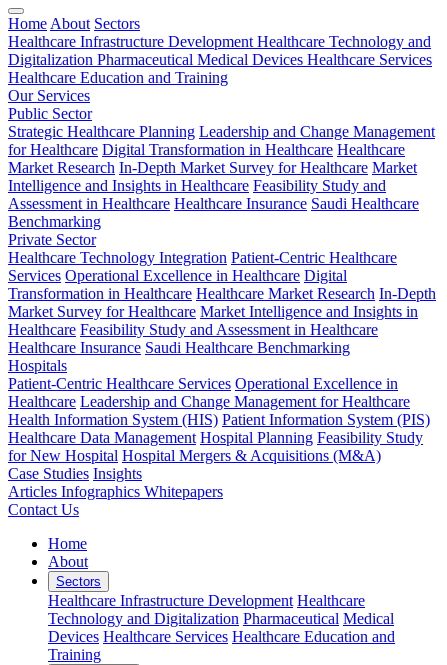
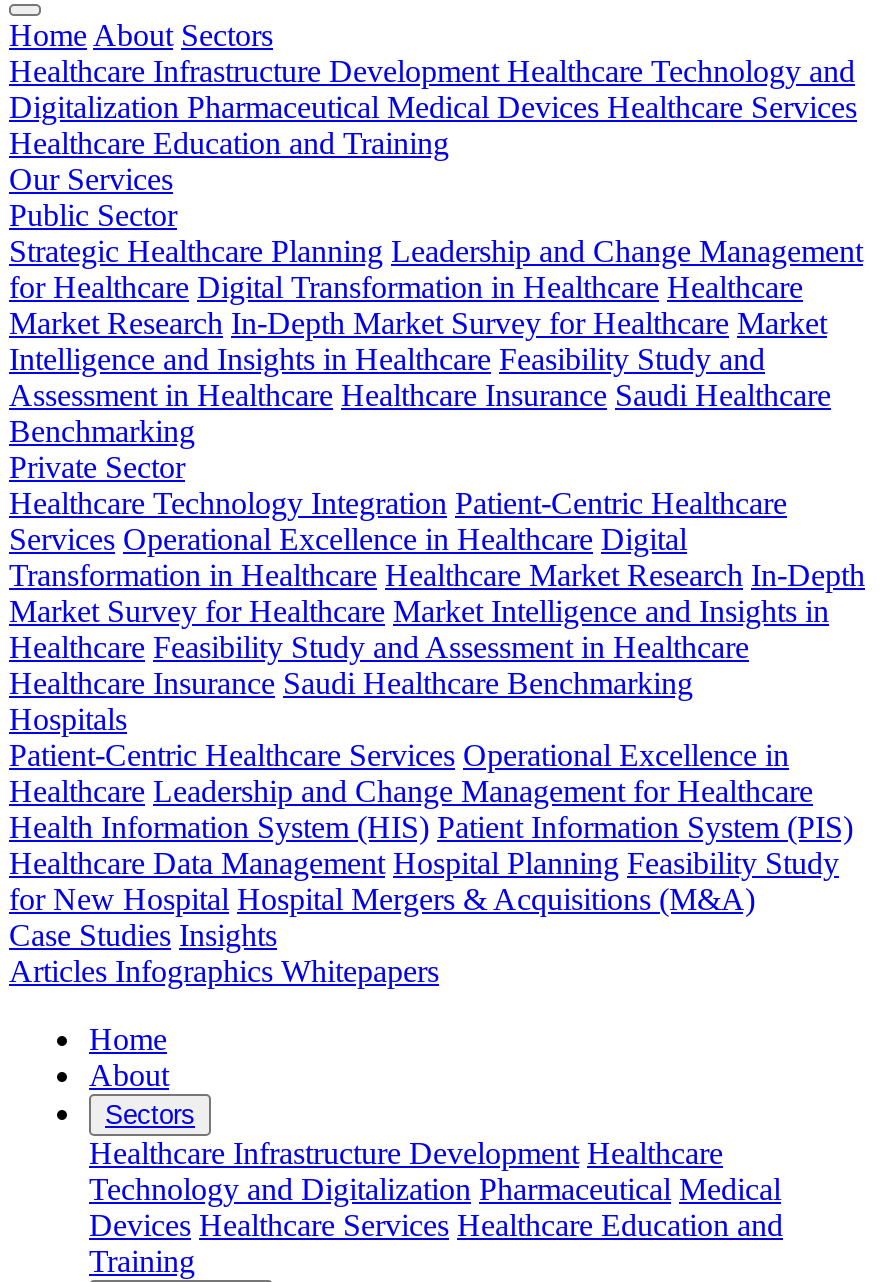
- Contact Us
